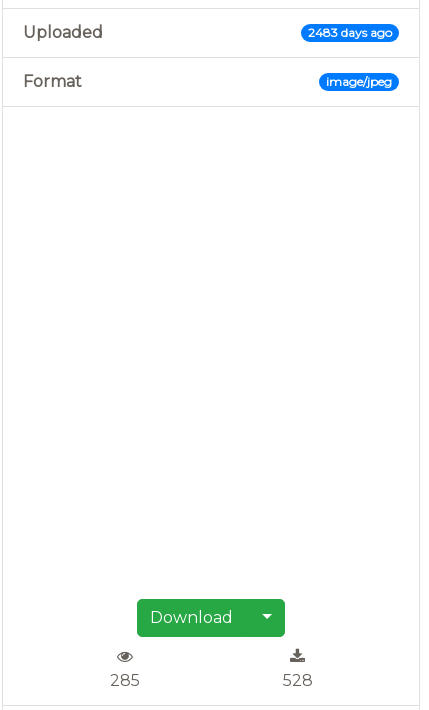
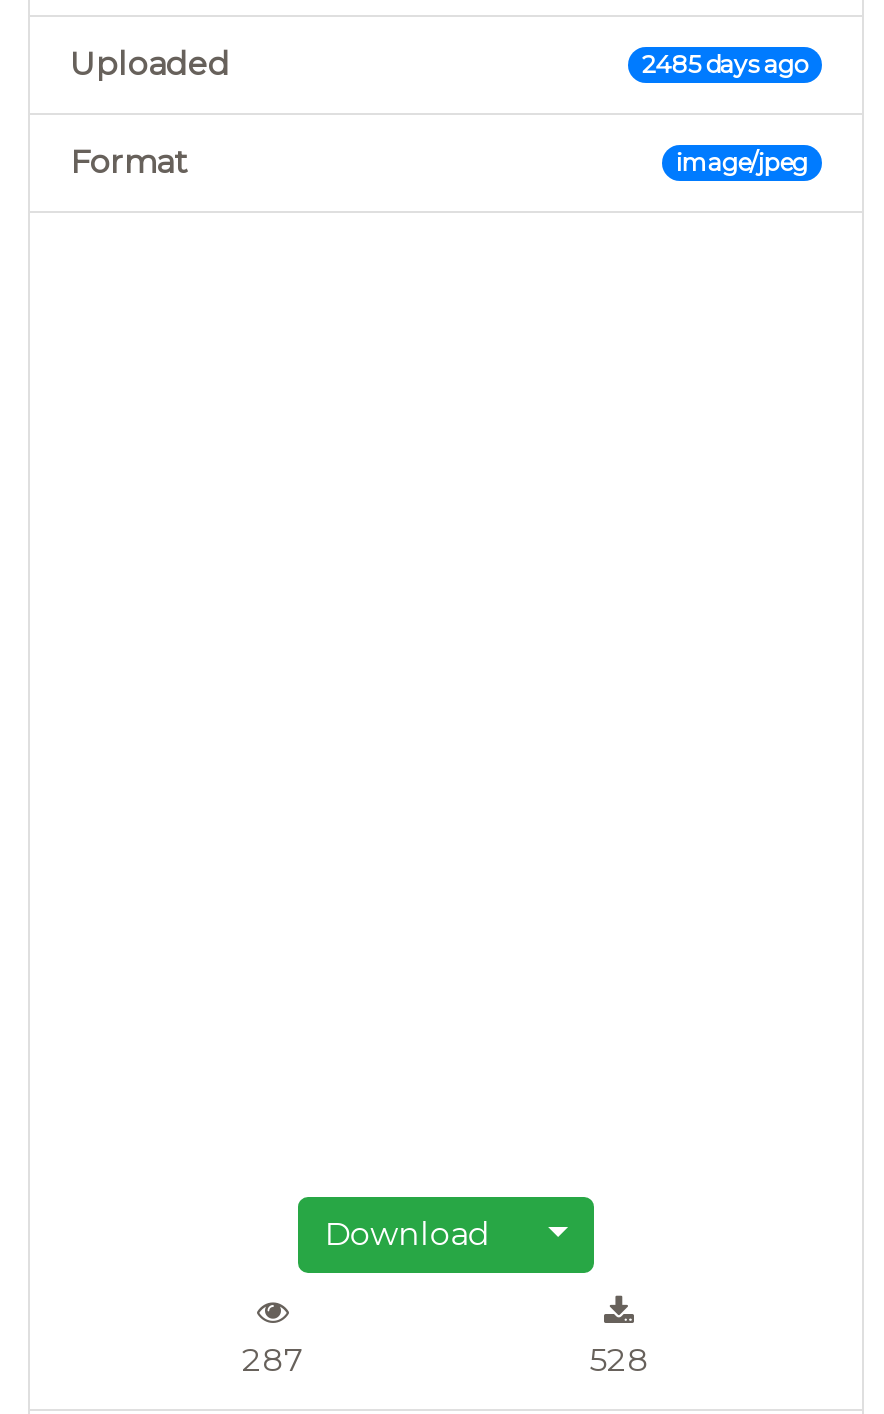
- 2483 days ago
+ 2485 days ago

- 285
+ 287
